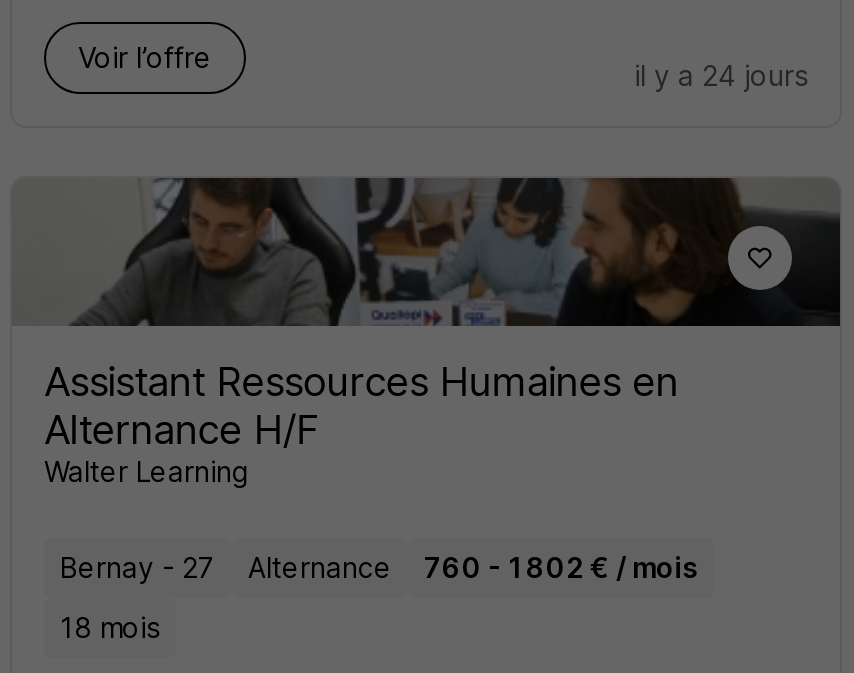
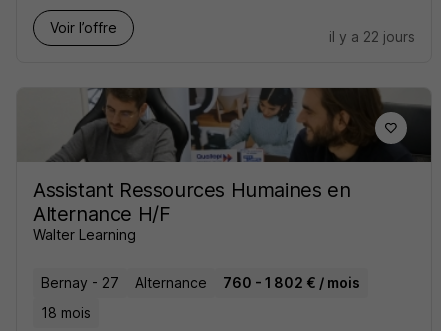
- il y a 24 jours
+ il y a 22 jours
